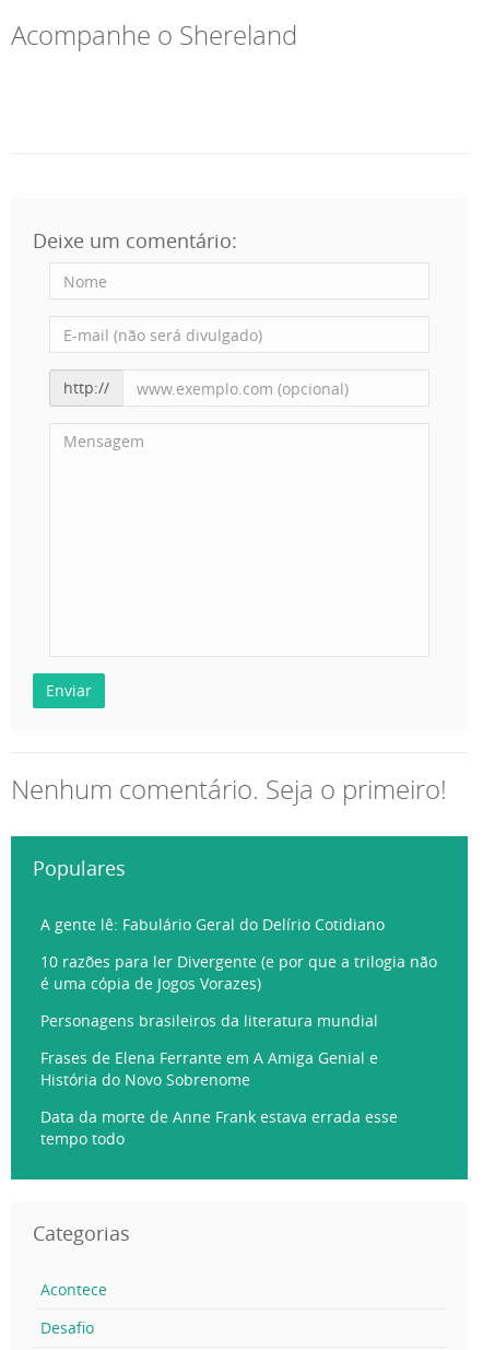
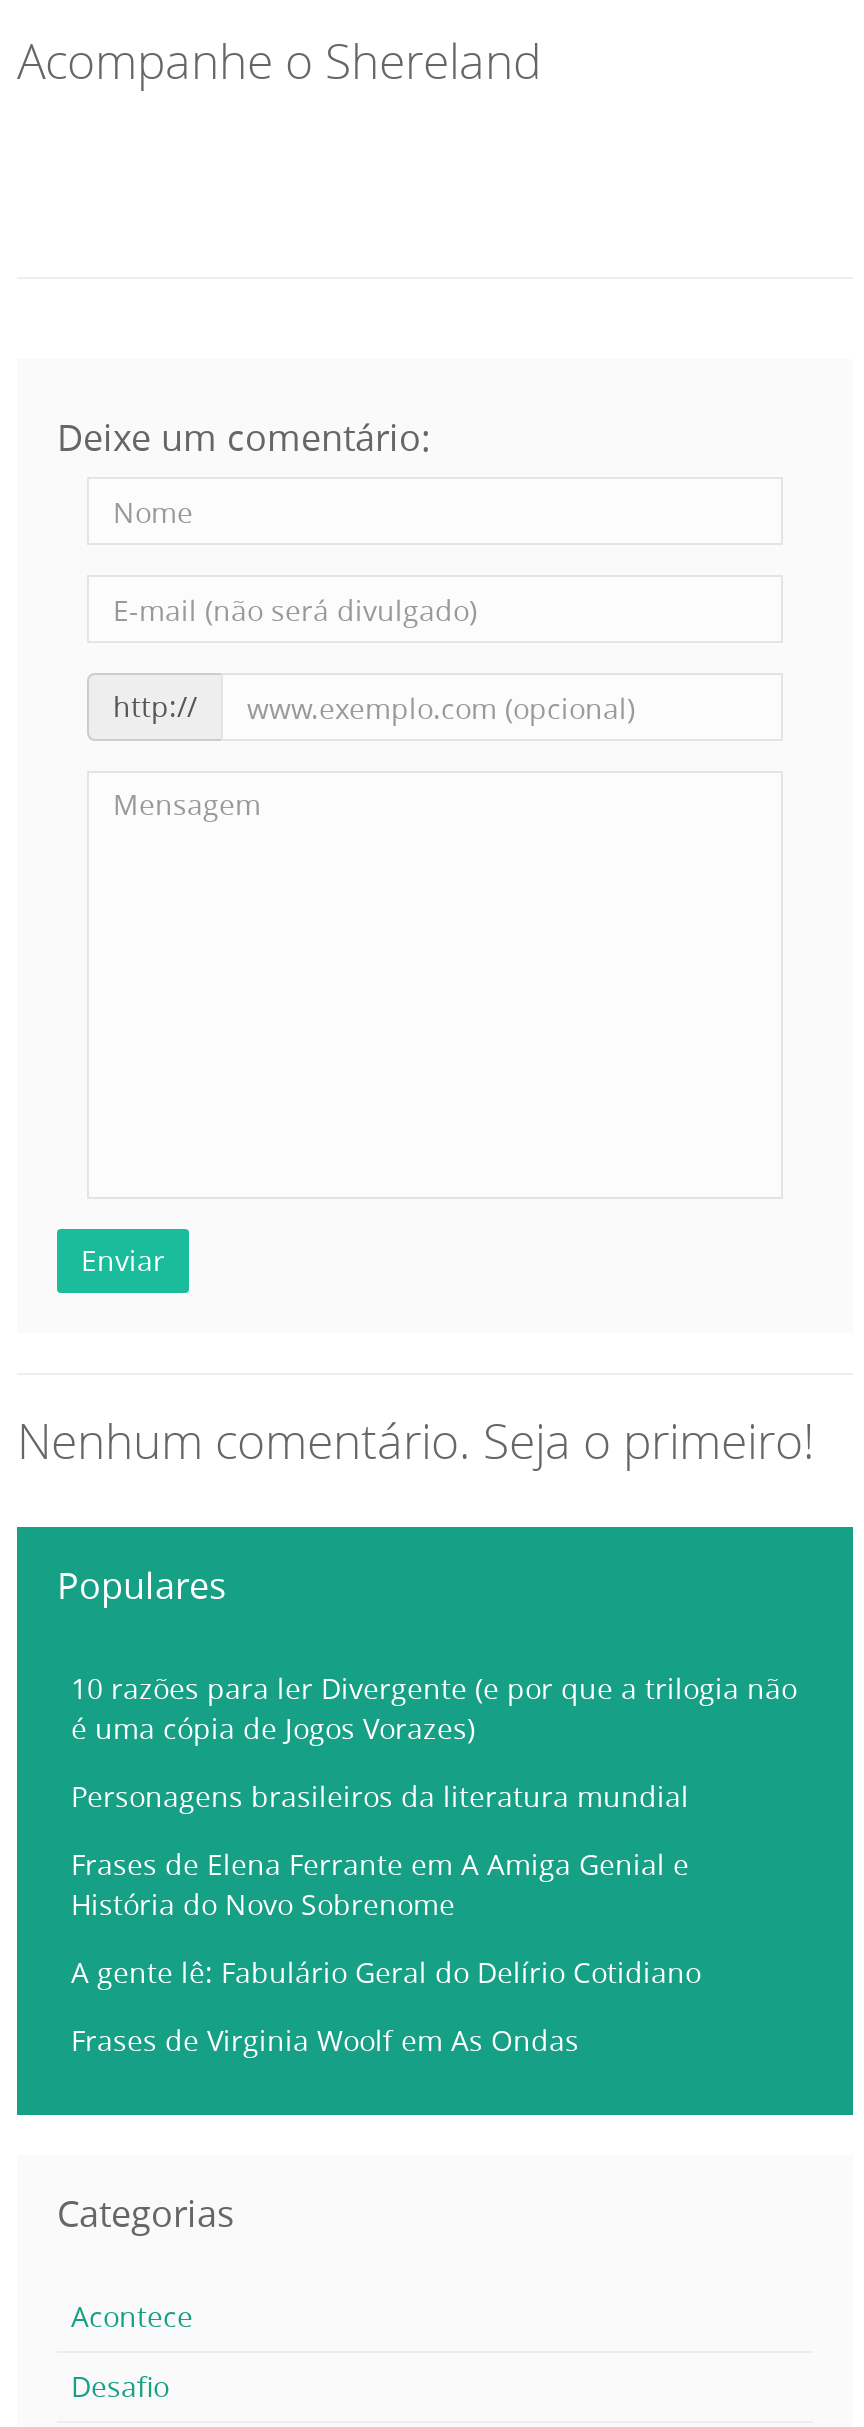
moved down: A gente lê: Fabulário Geral do Delírio Cotidiano

- Data da morte de Anne Frank estava errada esse
- tempo todo
+ Frases de Virginia Woolf em As Ondas
